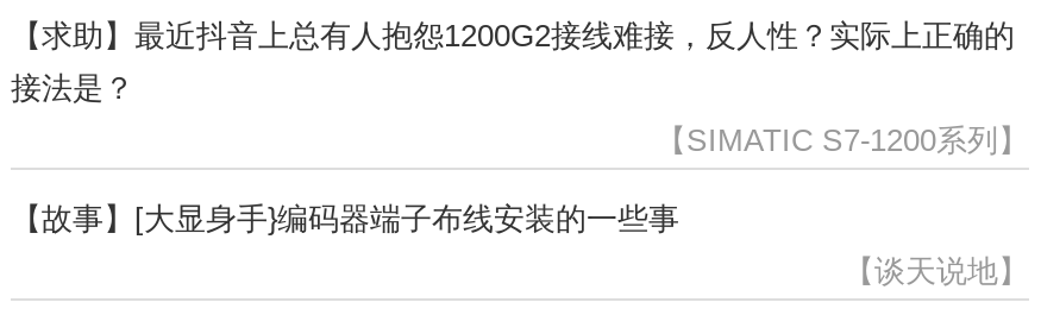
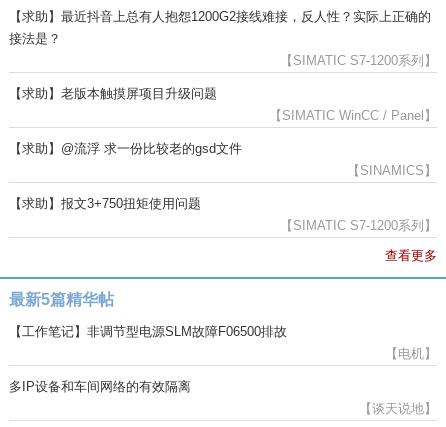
- 【故事】[大显身手}编码器端子布线安装的一些事
+ 【求助】老版本触摸屏项目升级问题
+ 【SIMATIC WinCC / Panel】
+ 【求助】@流浮 求一份比较老的gsd文件
+ 【SINAMICS】
+ 【求助】报文3+750扭矩使用问题
+ 【SIMATIC S7-1200系列】
+ 查看更多
+ 最新5篇精华帖
+ 【工作笔记】非调节型电源SLM故障F06500排故
+ 【电机】
+ 多IP设备和车间网络的有效隔离
